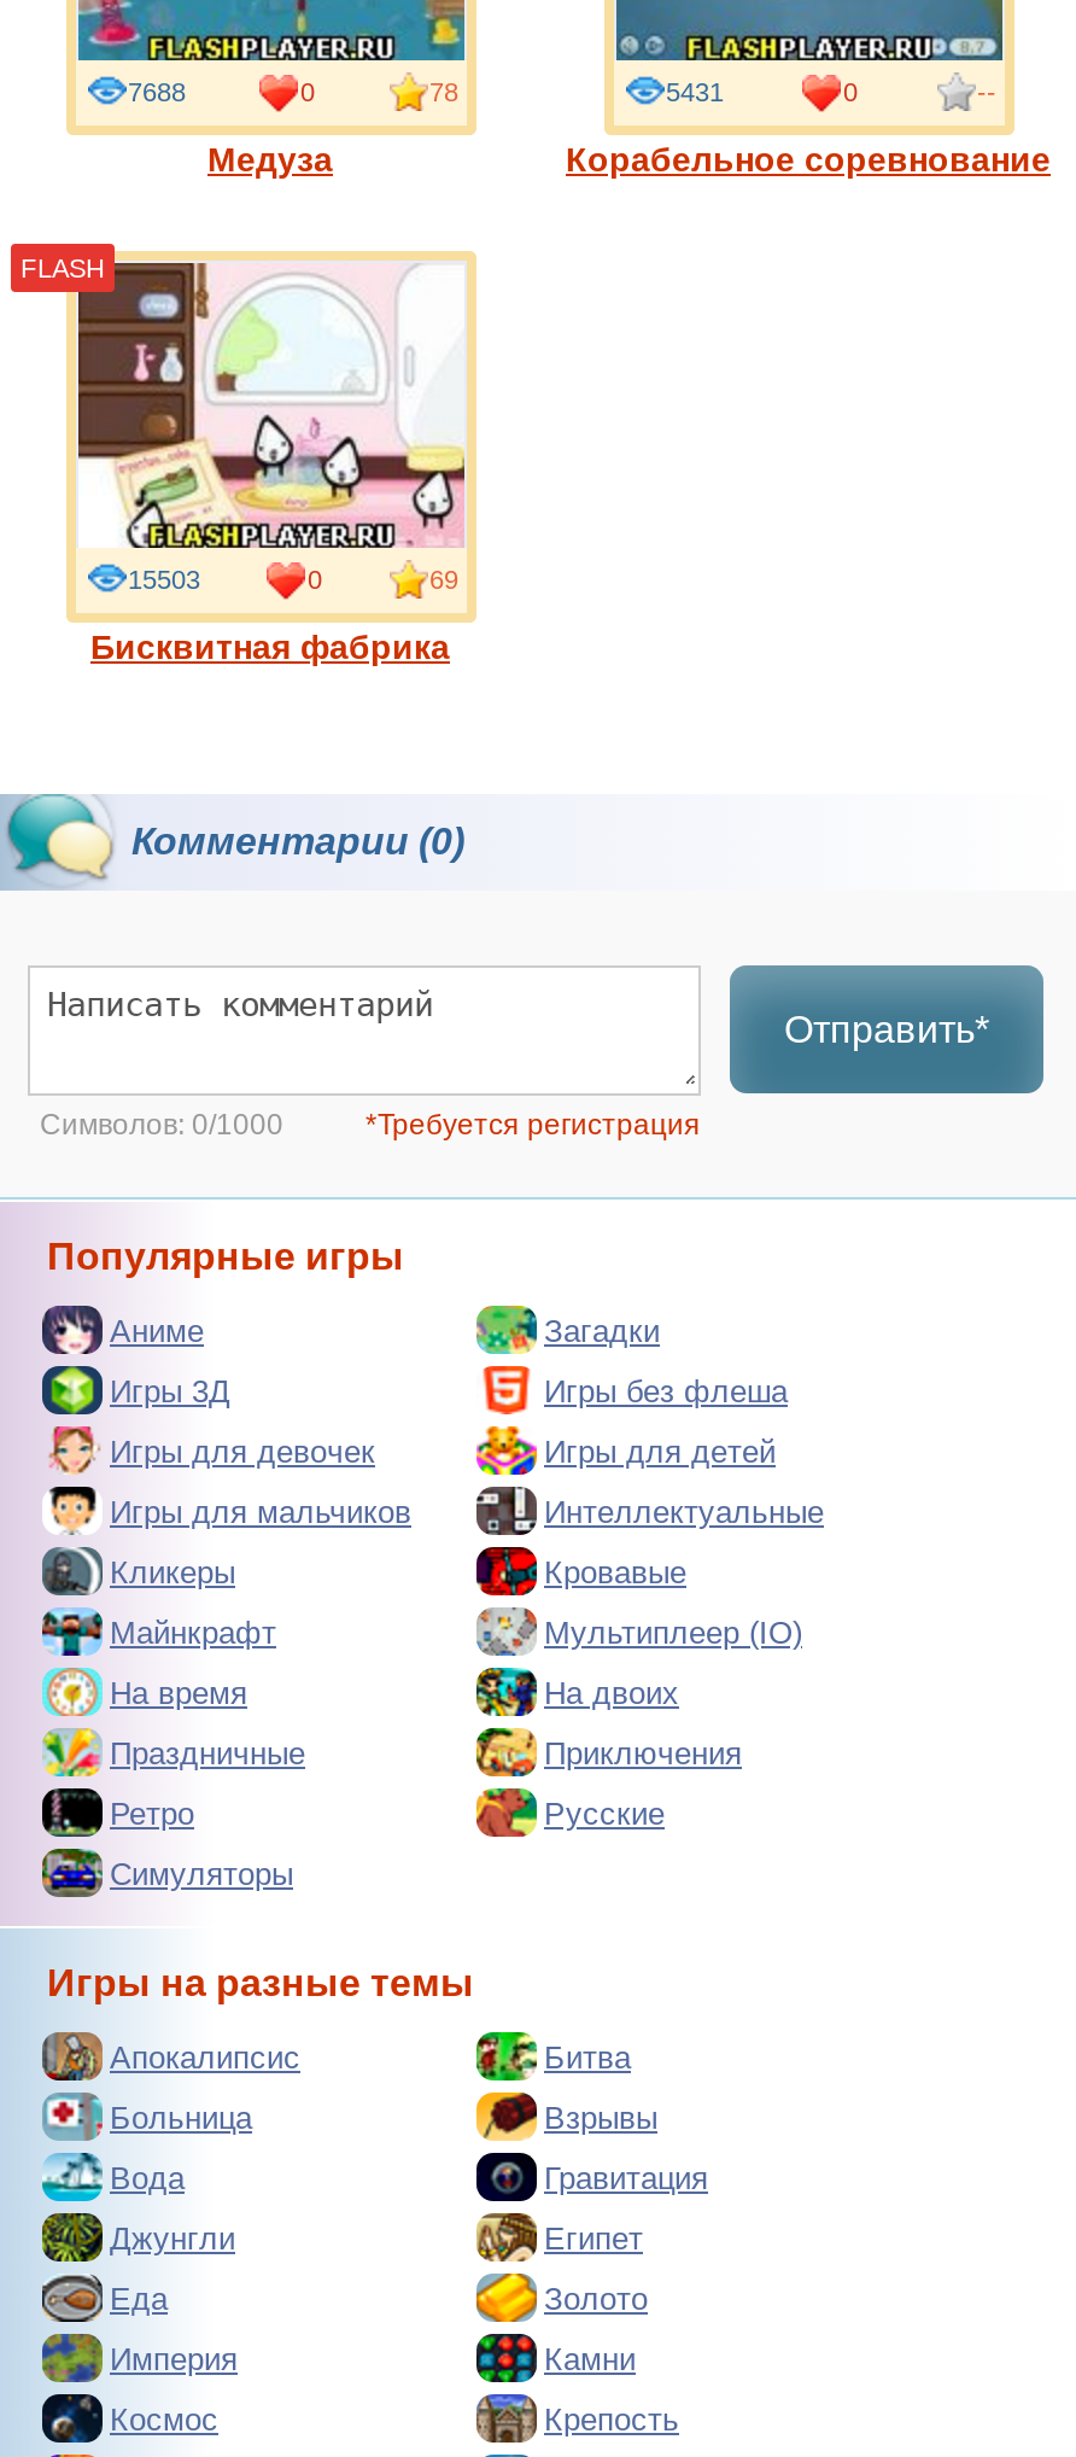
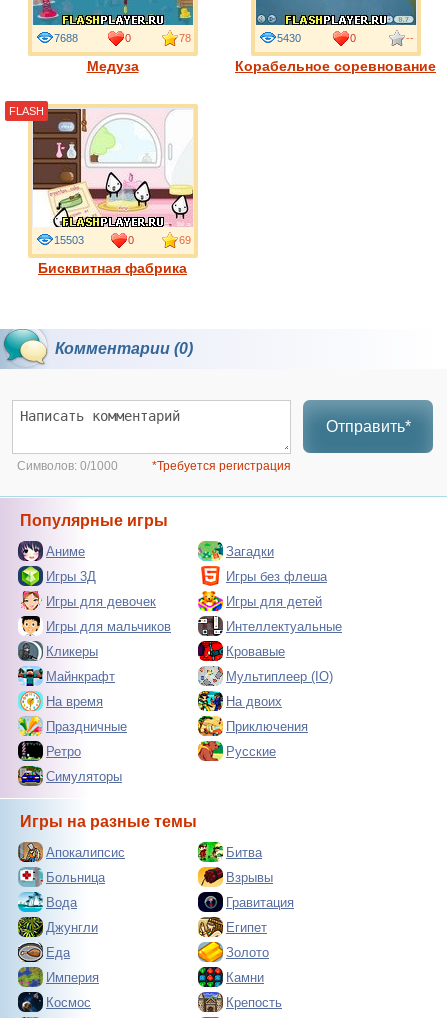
- 5431
+ 5430
